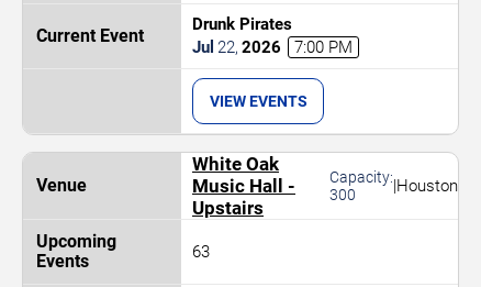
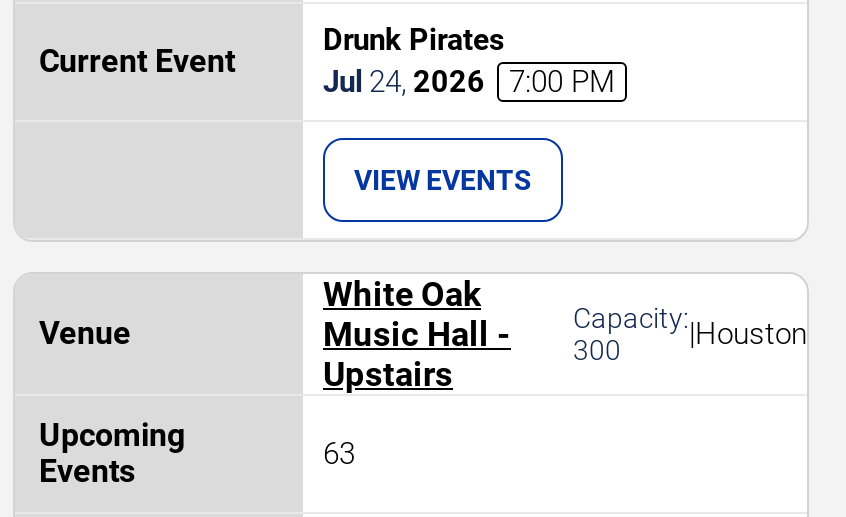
- Jul 22, 2026 7:00 PM
+ Jul 24, 2026 7:00 PM
